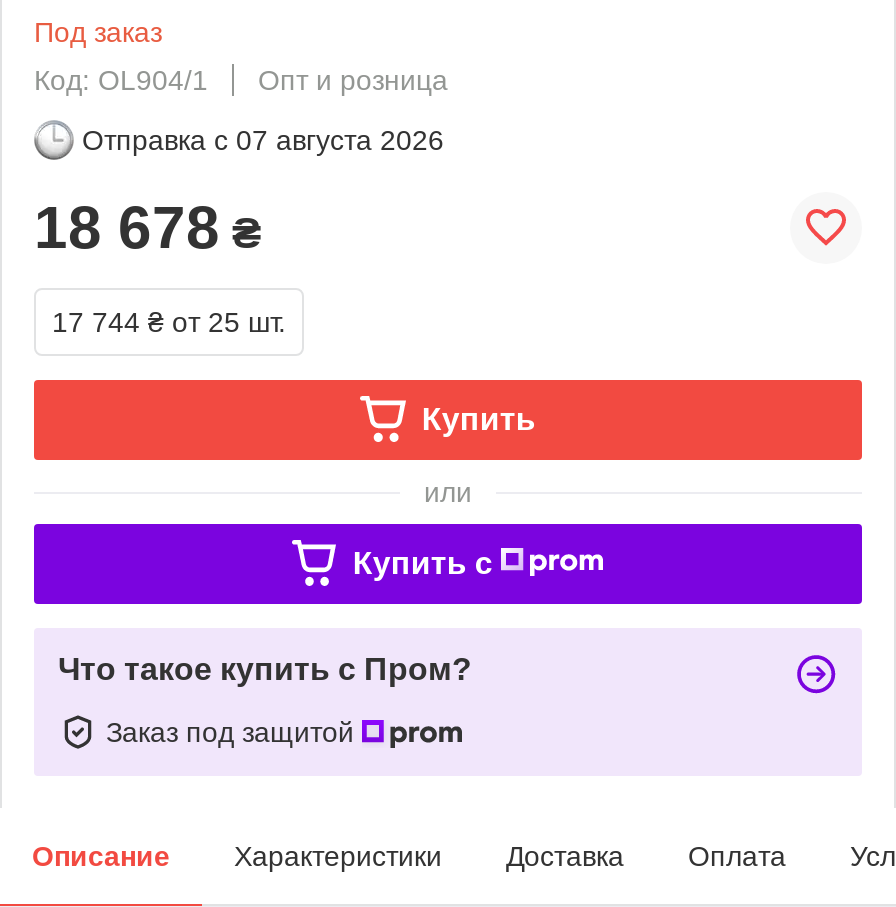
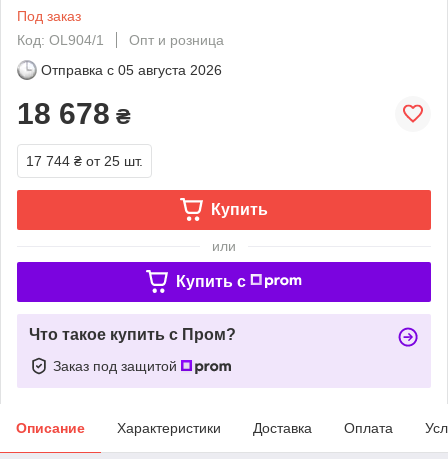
- Отправка с 07 августа 2026
+ Отправка с 05 августа 2026
